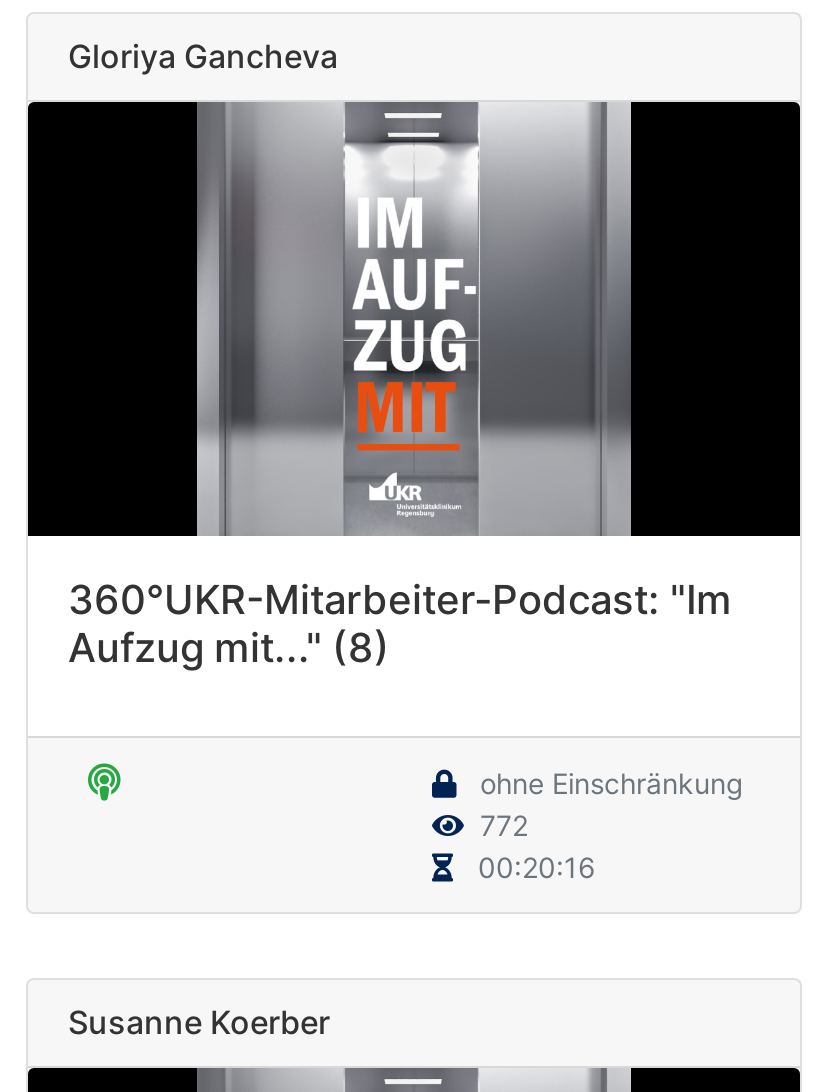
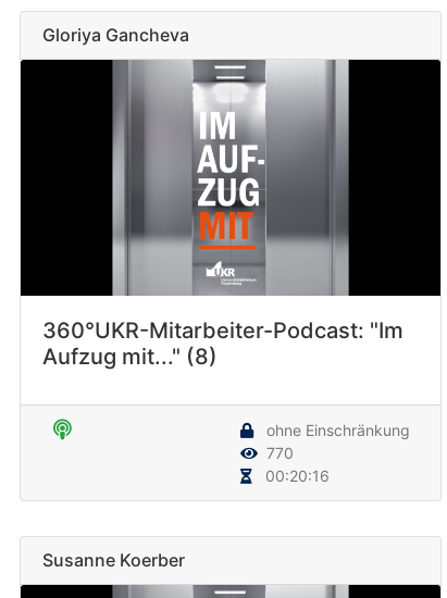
- 772
+ 770
